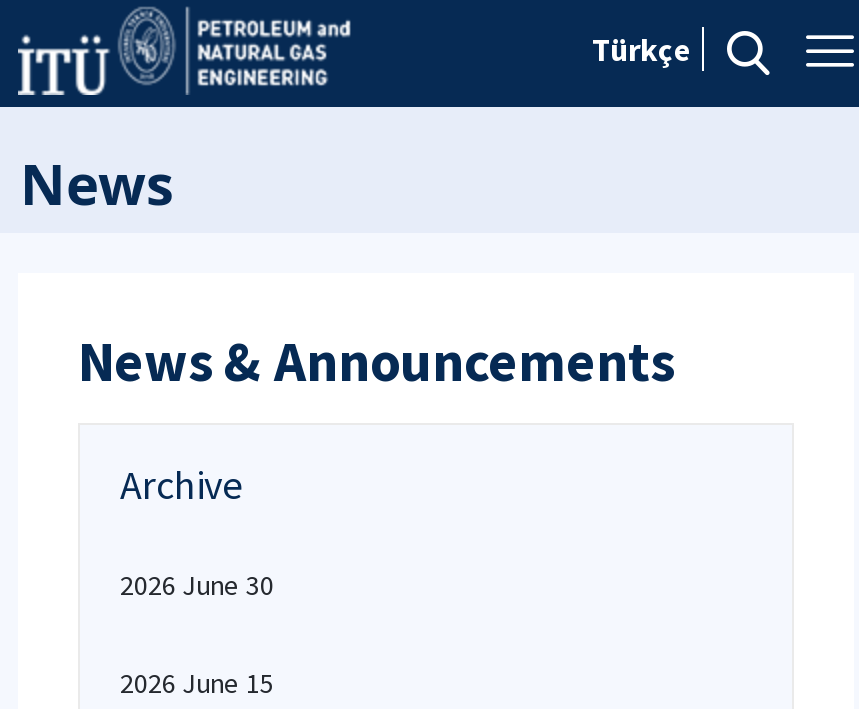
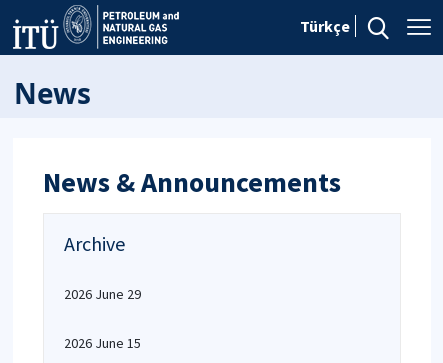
- 2026 June 30
+ 2026 June 29
